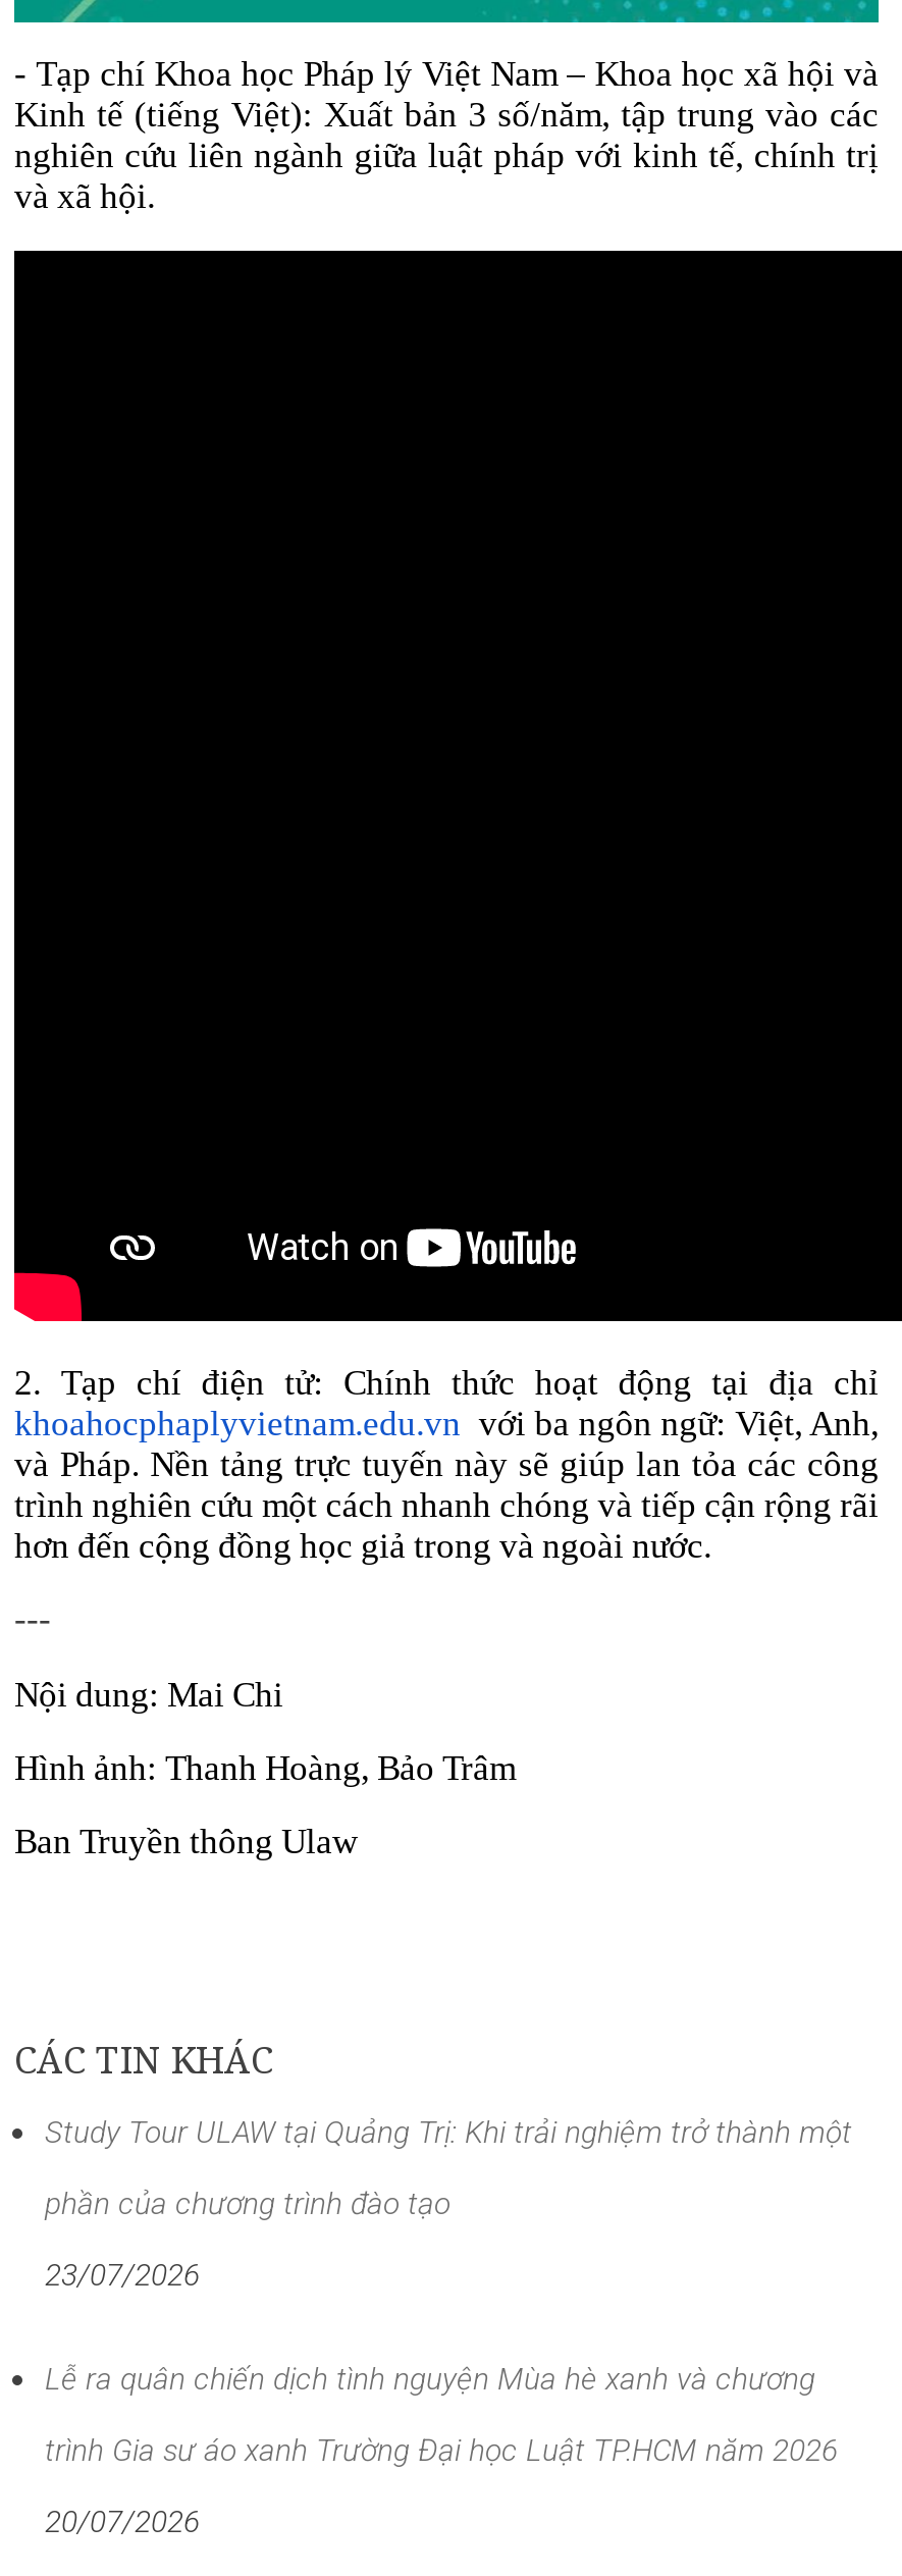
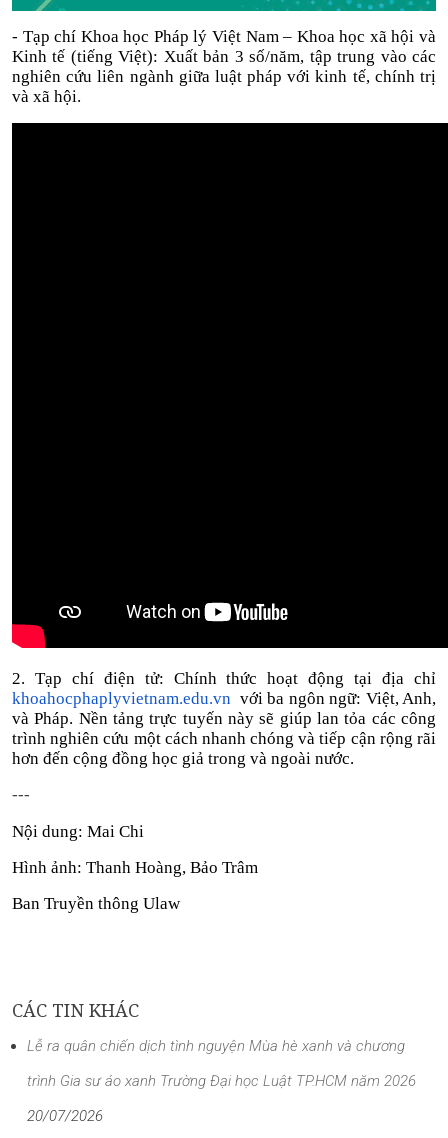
- Study Tour ULAW tại Quảng Trị: Khi trải nghiệm trở thành một
- phần của chương trình đào tạo
- 23/07/2026
